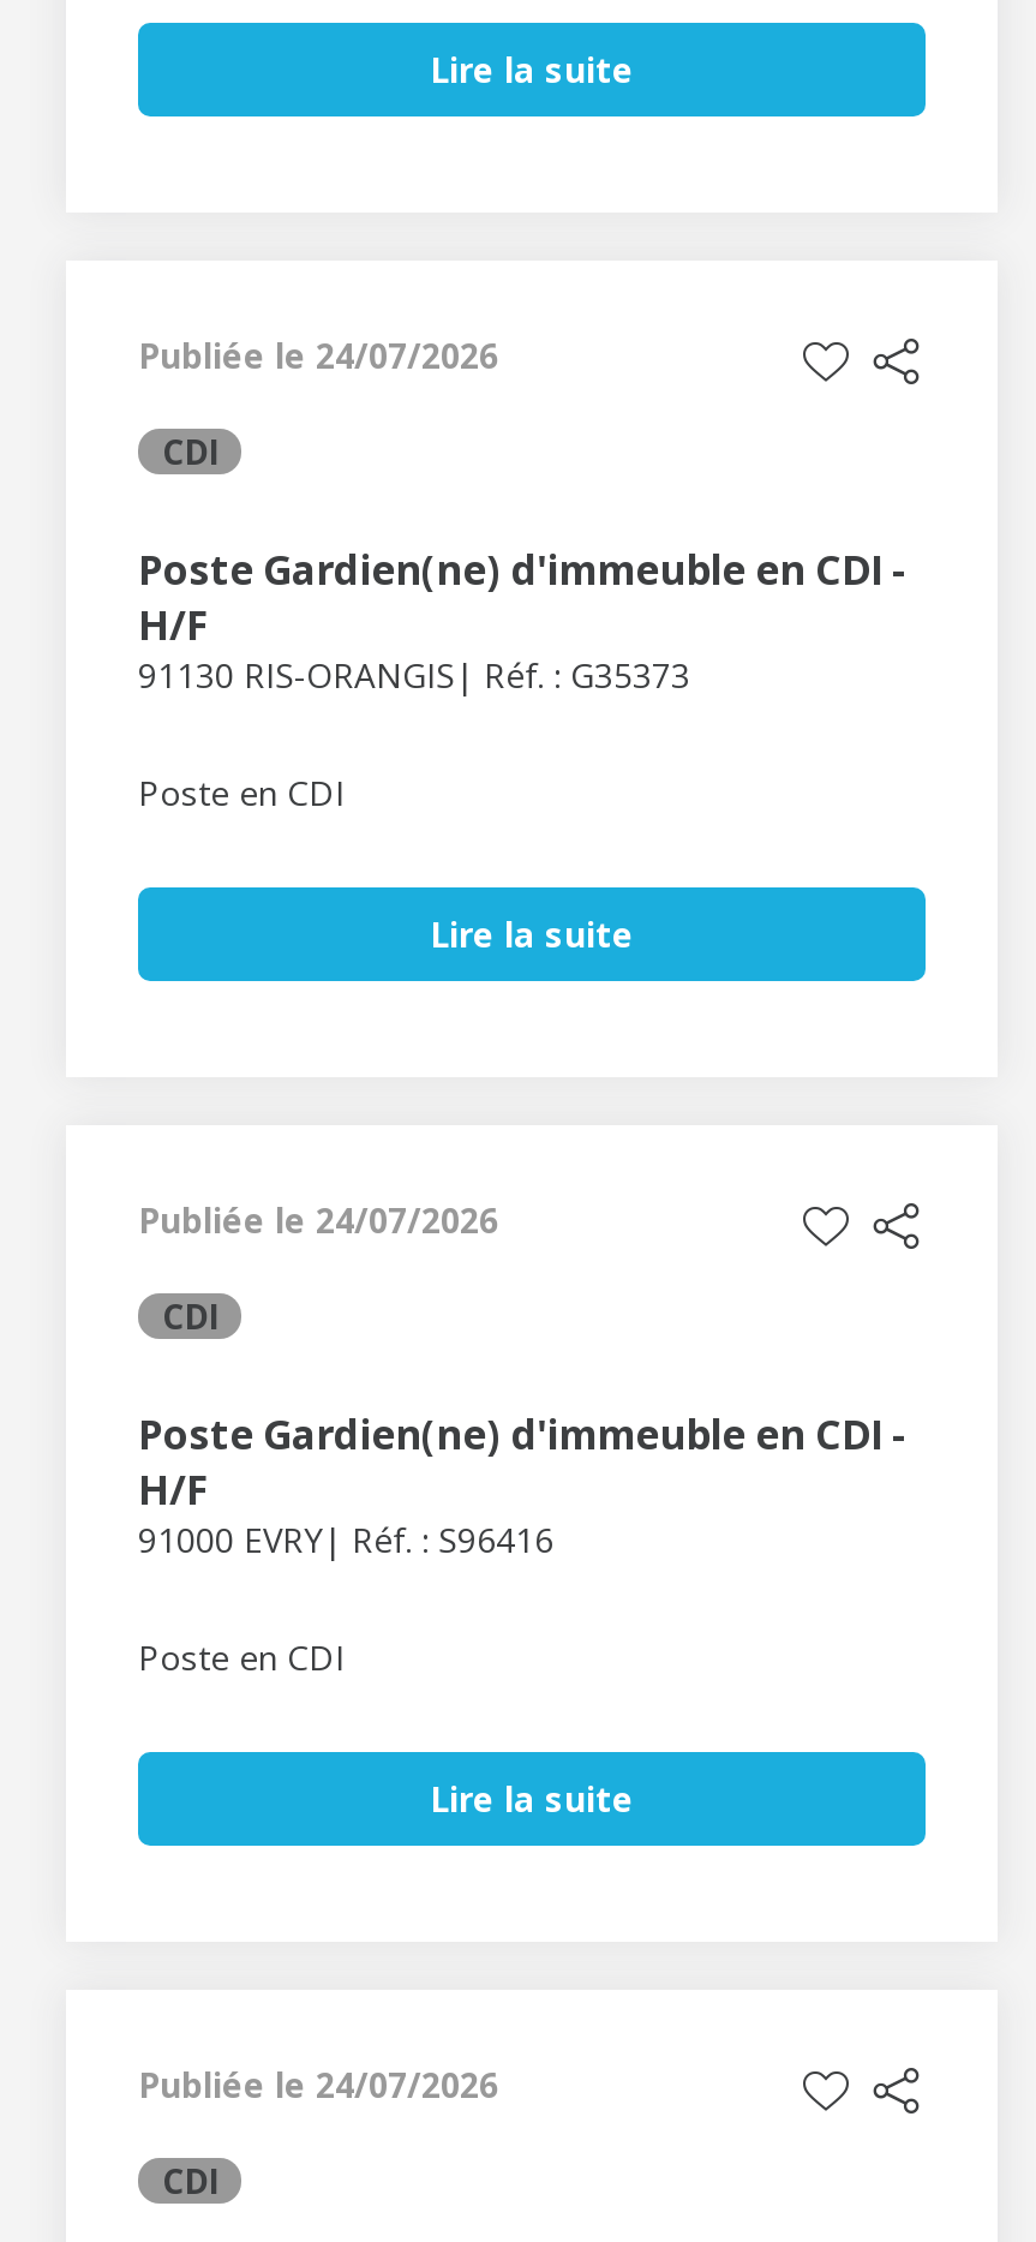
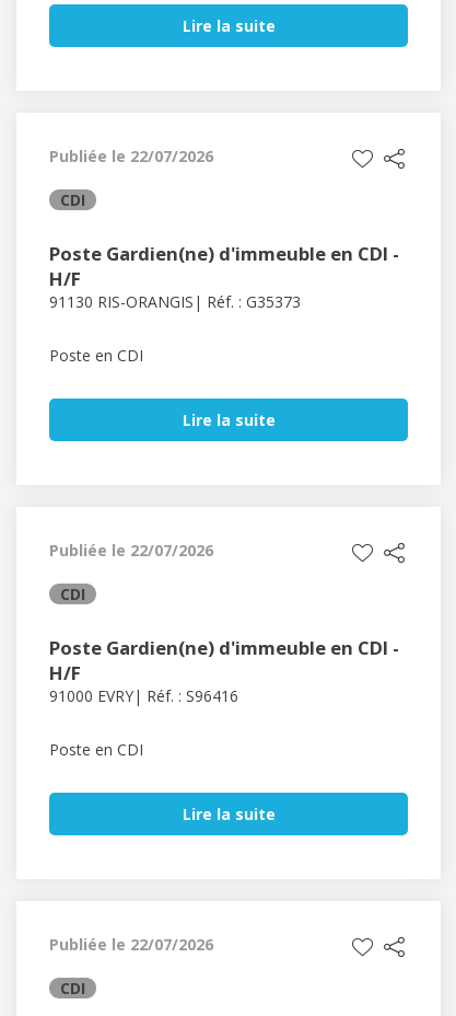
- Publiée le 24/07/2026
+ Publiée le 22/07/2026

- Publiée le 24/07/2026
+ Publiée le 22/07/2026

- Publiée le 24/07/2026
+ Publiée le 22/07/2026
